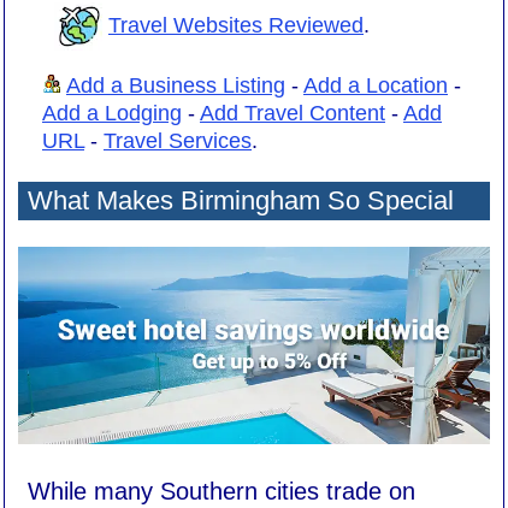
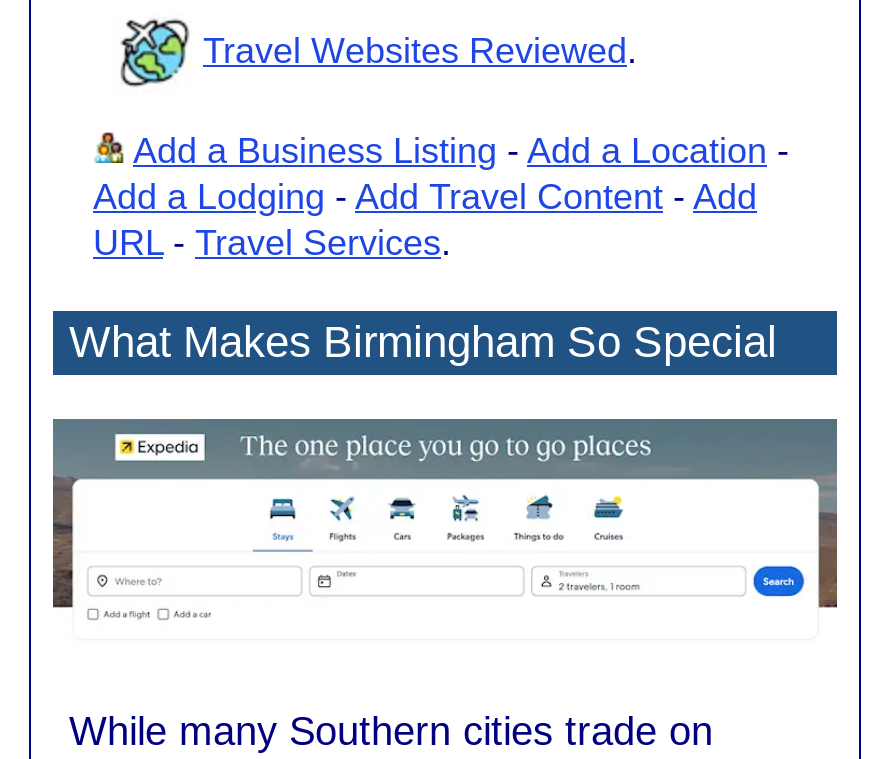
- [image]
+ [image]
